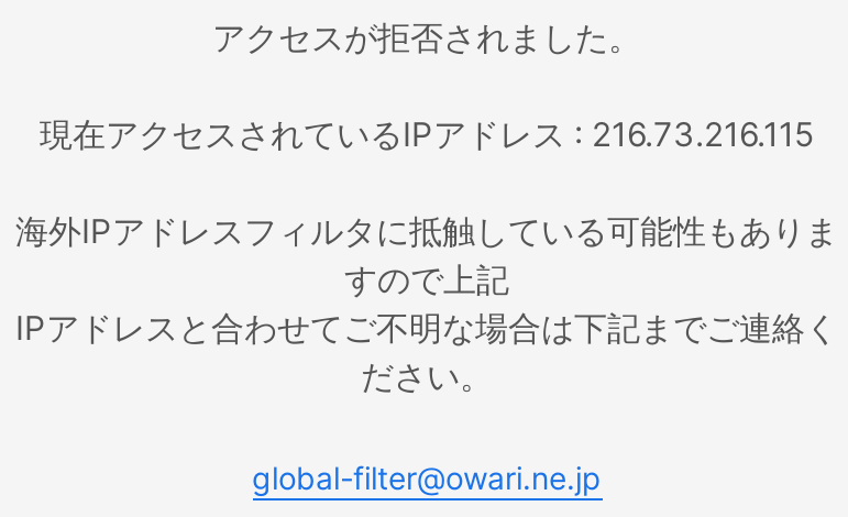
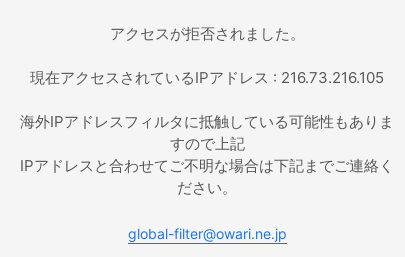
- 現在アクセスされているIPアドレス : 216.73.216.115
+ 現在アクセスされているIPアドレス : 216.73.216.105
